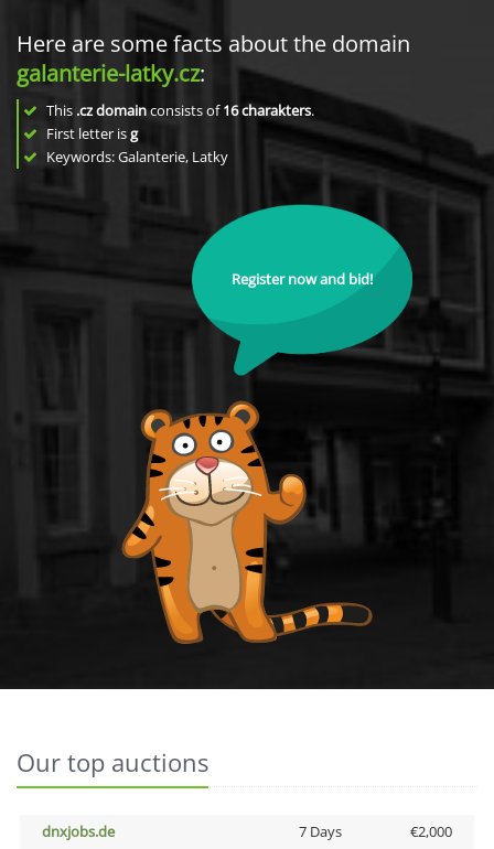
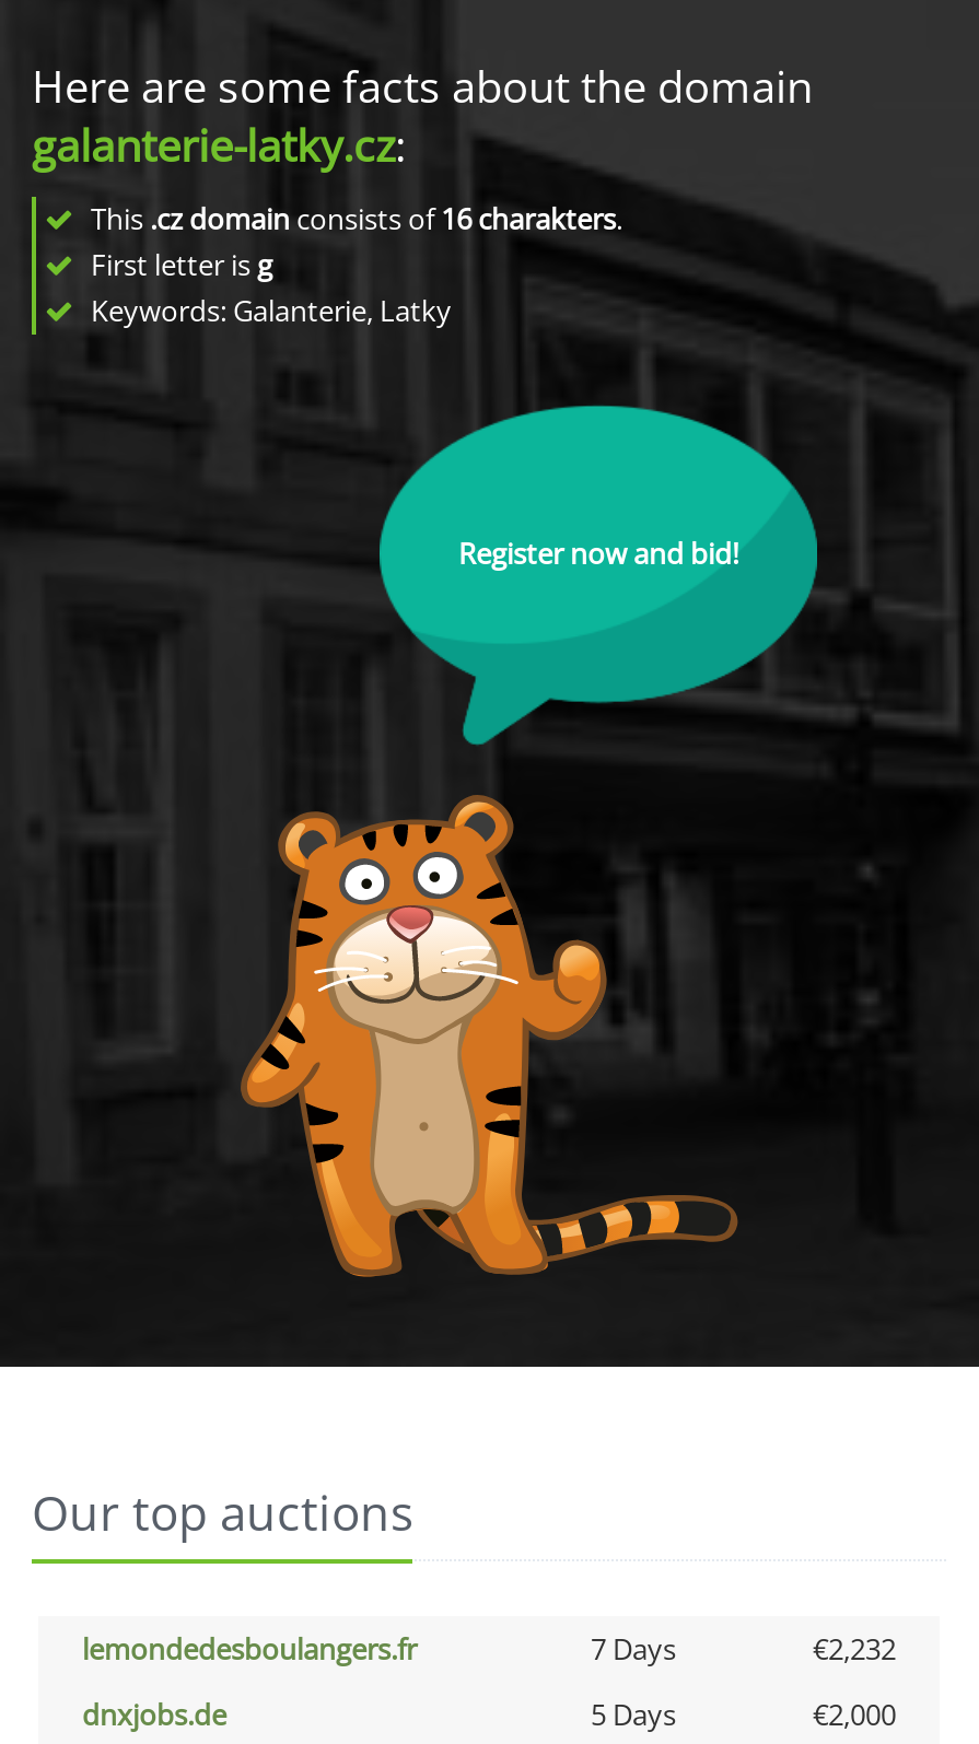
+ lemondedesboulangers.fr
+ 7 Days
+ €2,232

- 7 Days
+ 5 Days
